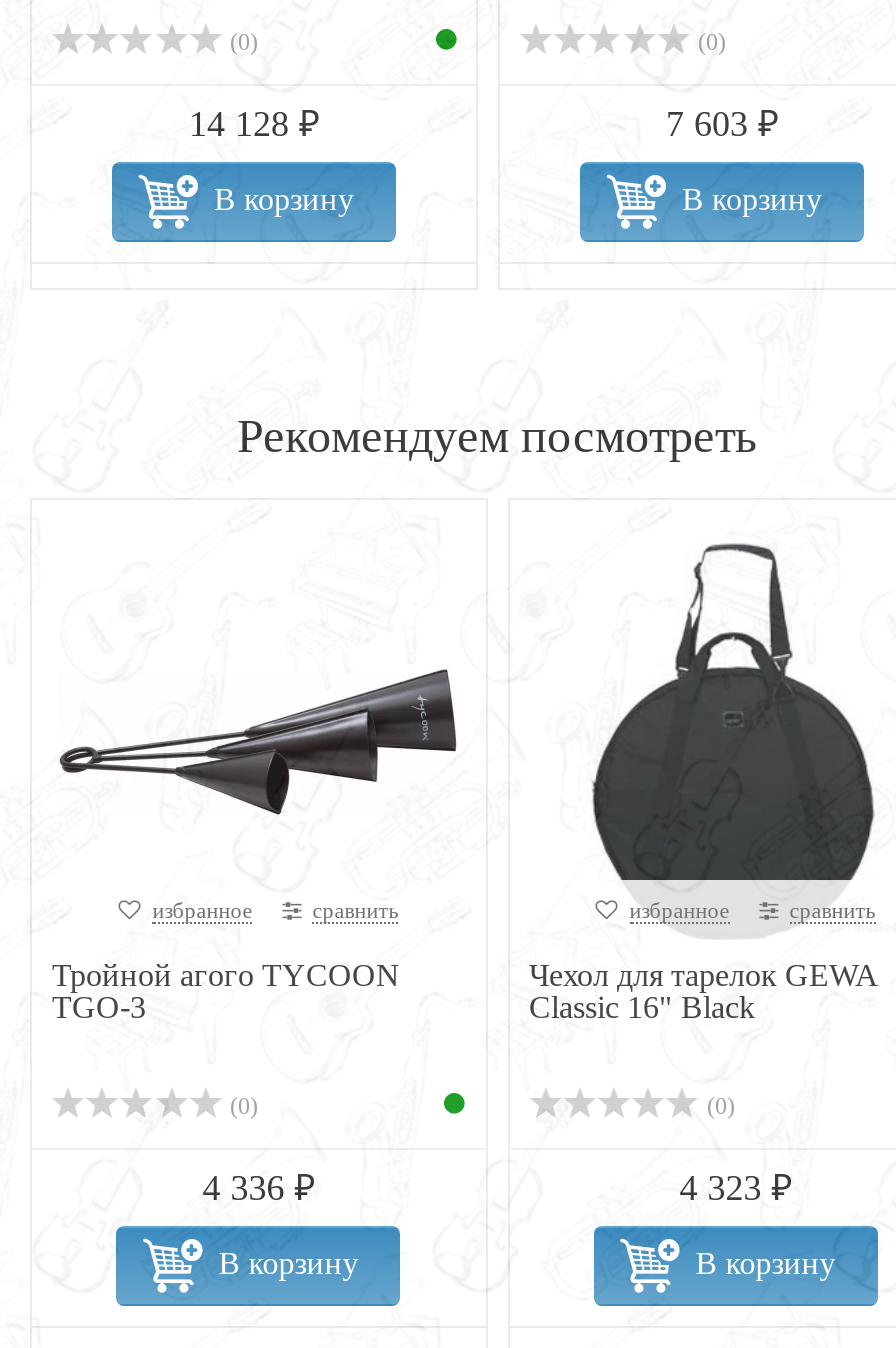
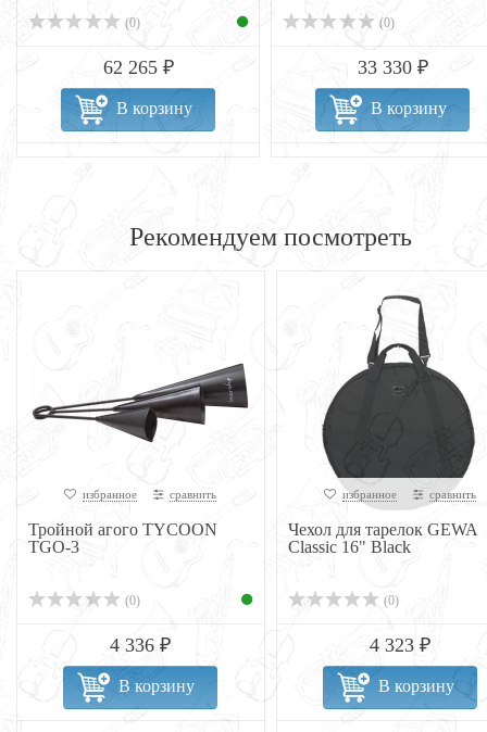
- 14 128 ₽
+ 62 265 ₽

- 7 603 ₽
+ 33 330 ₽
